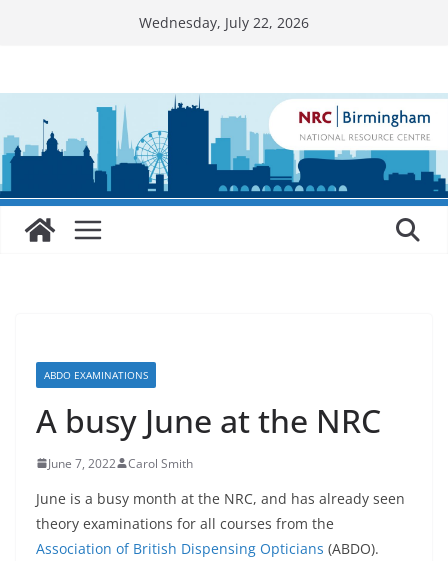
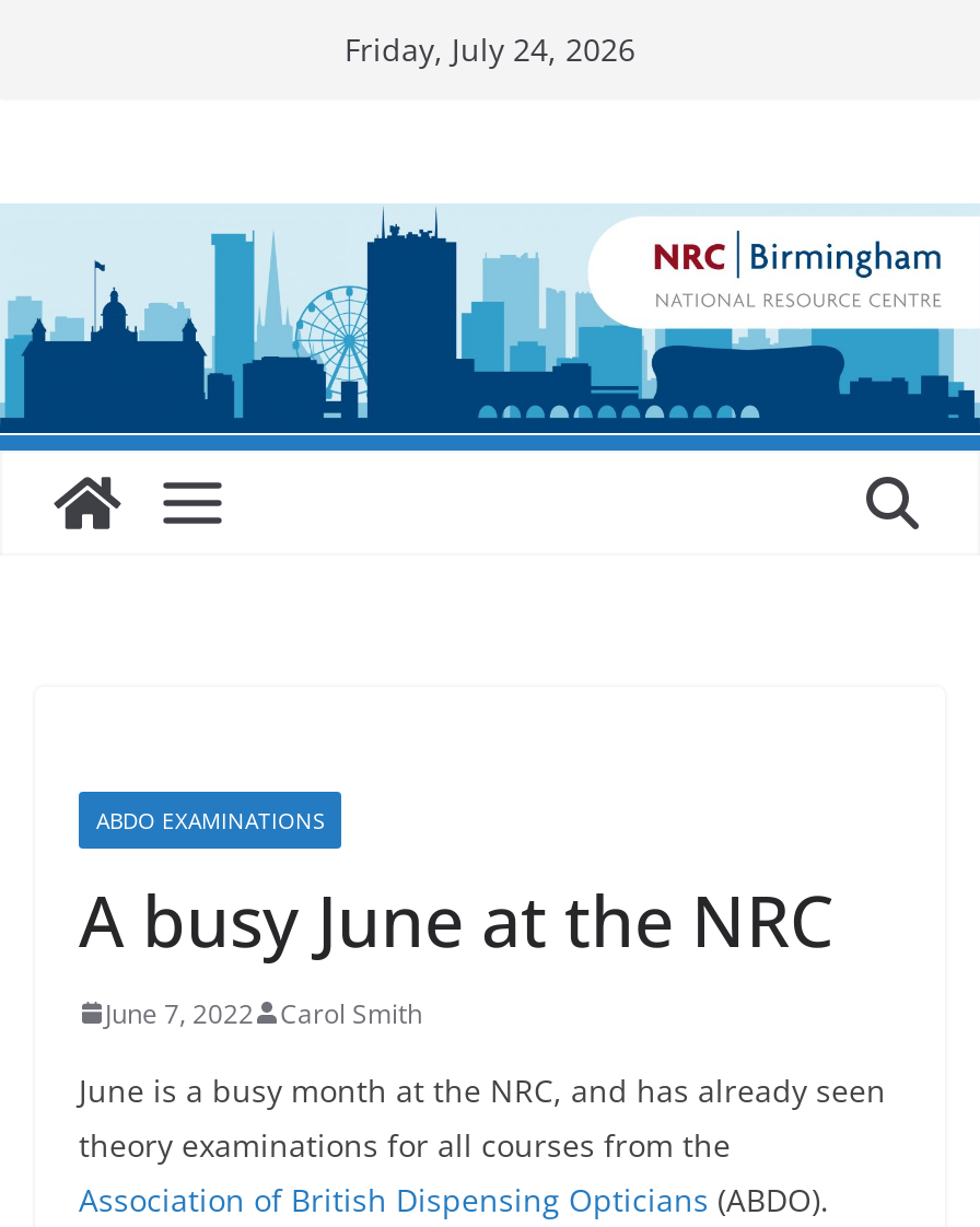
- Wednesday, July 22, 2026
+ Friday, July 24, 2026
